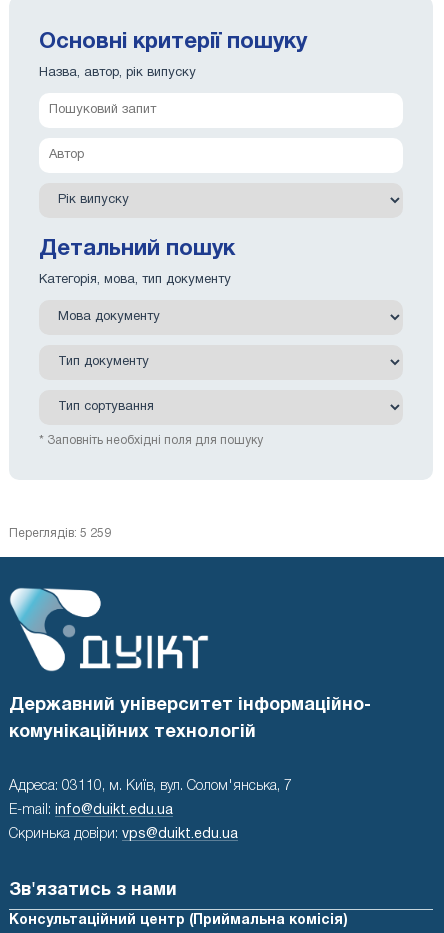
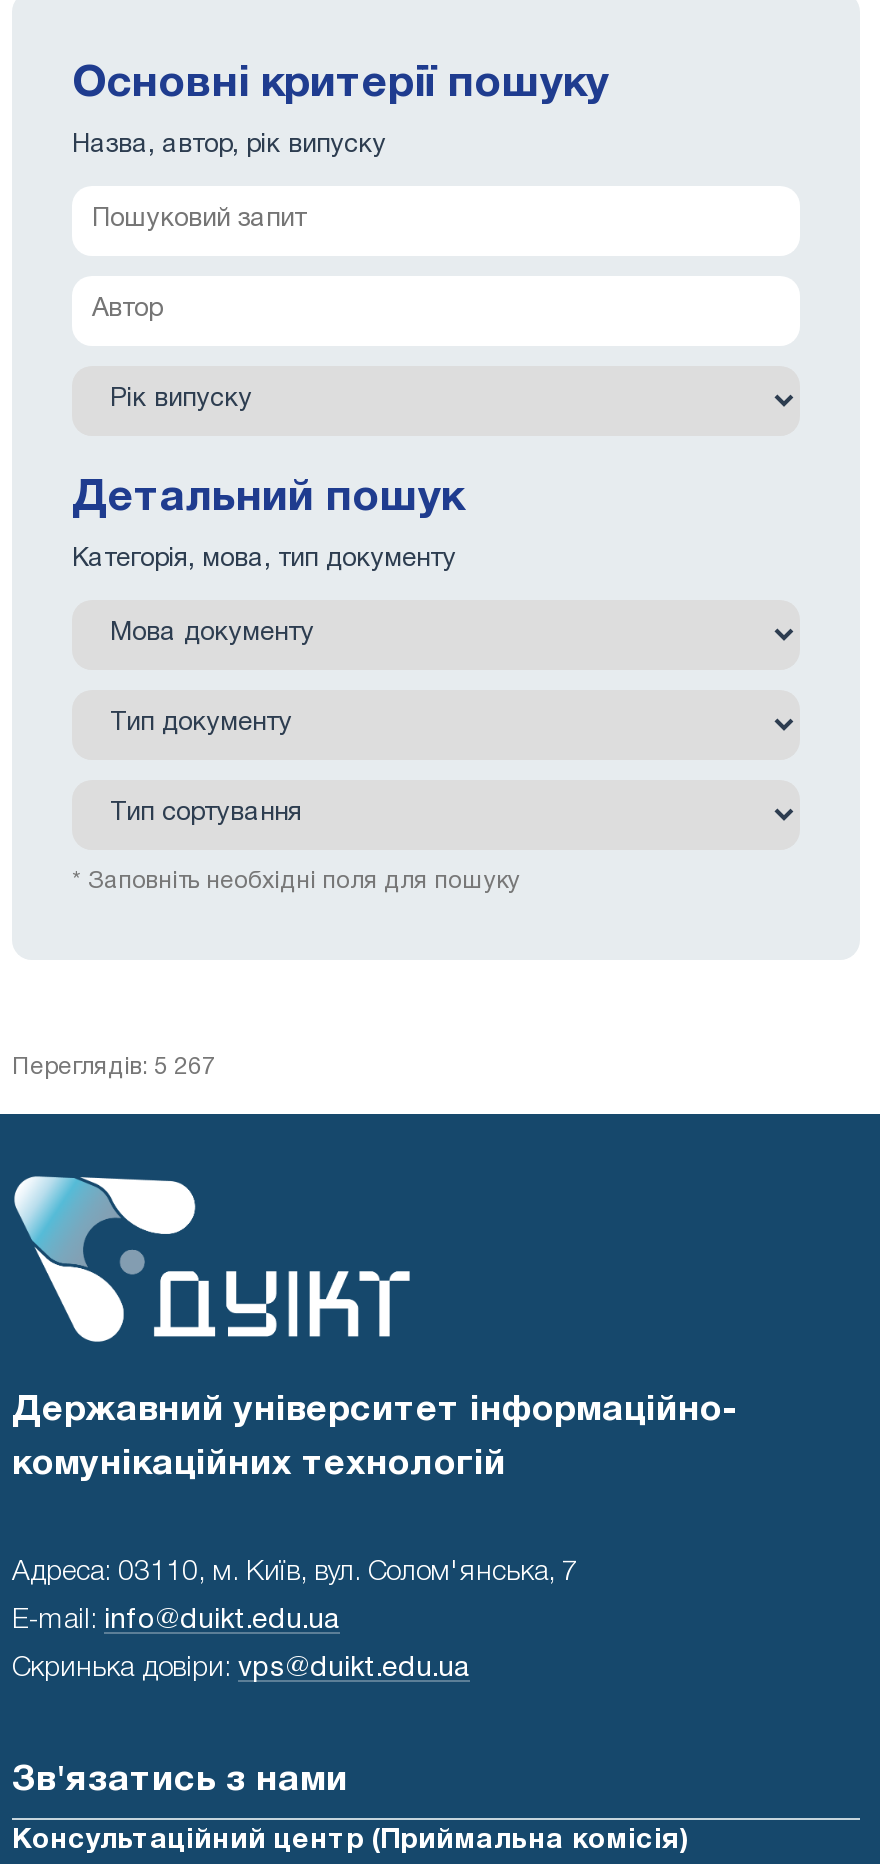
- Переглядів: 5 259
+ Переглядів: 5 267
